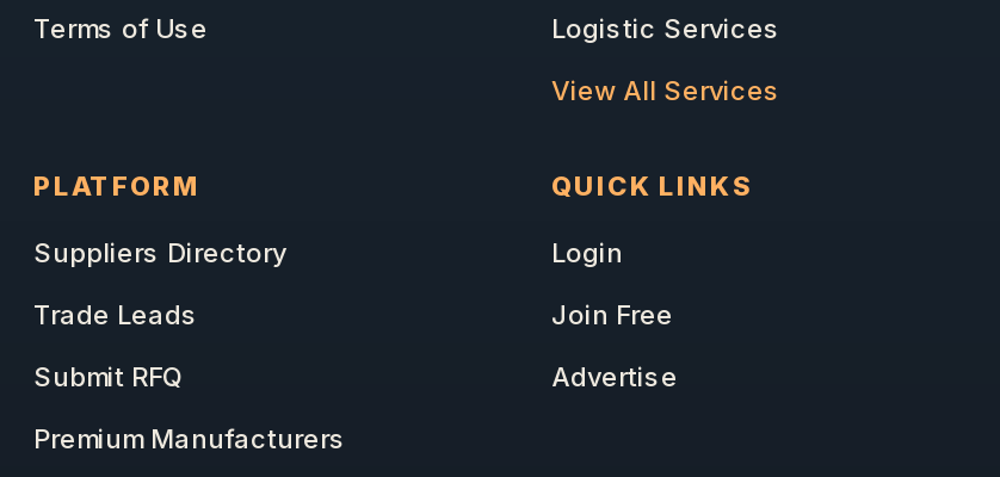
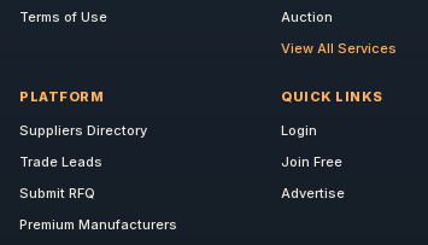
- Logistic Services
+ Auction
